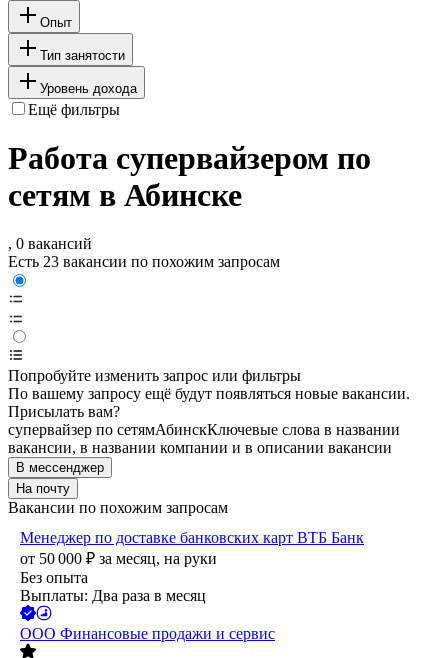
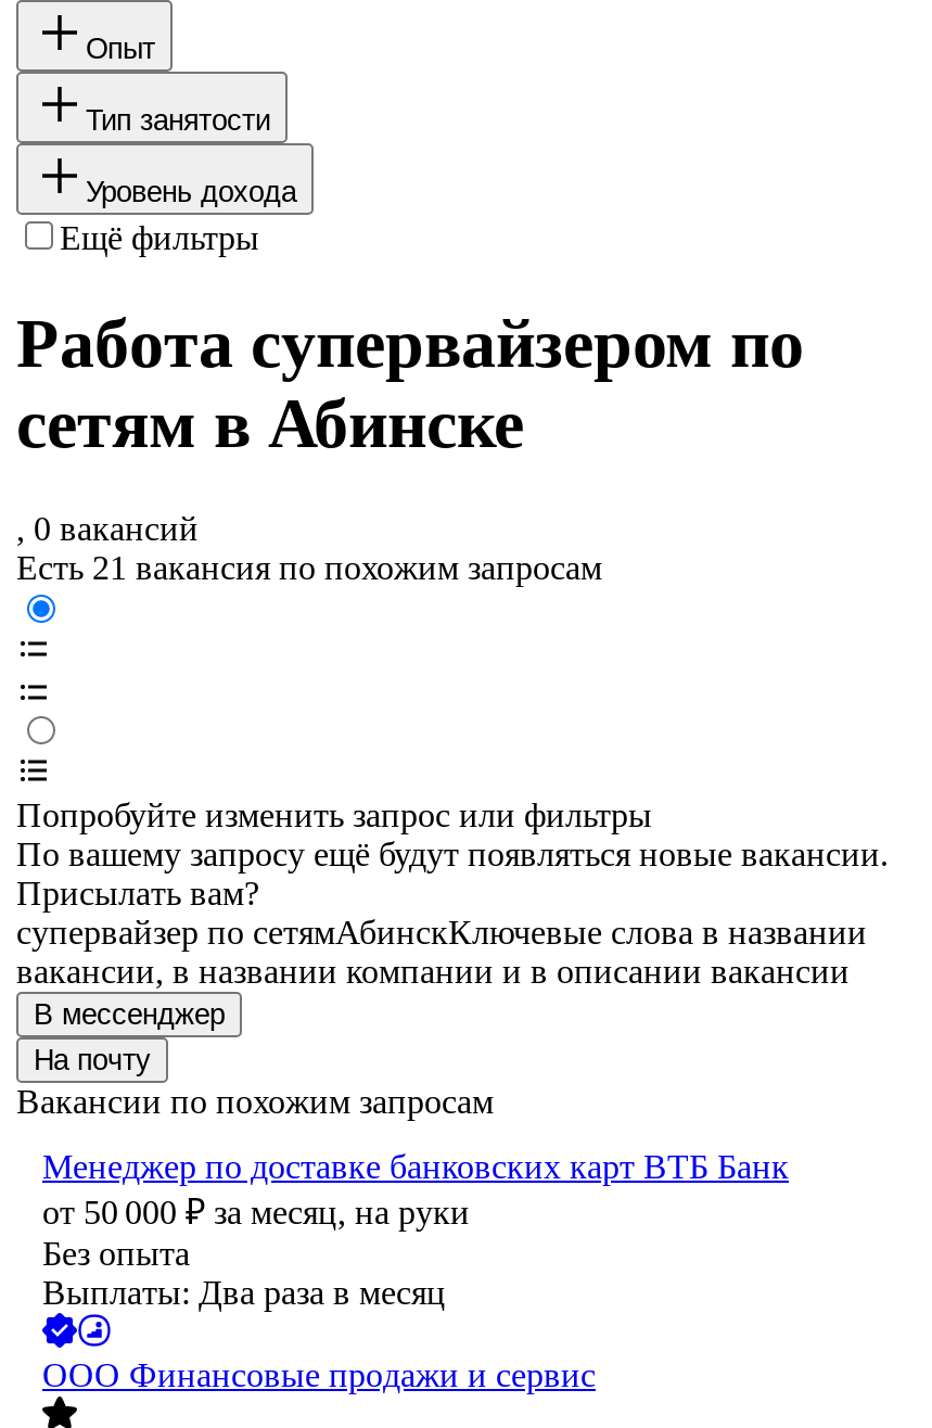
- Есть 23 вакансии по похожим запросам
+ Есть 21 вакансия по похожим запросам
